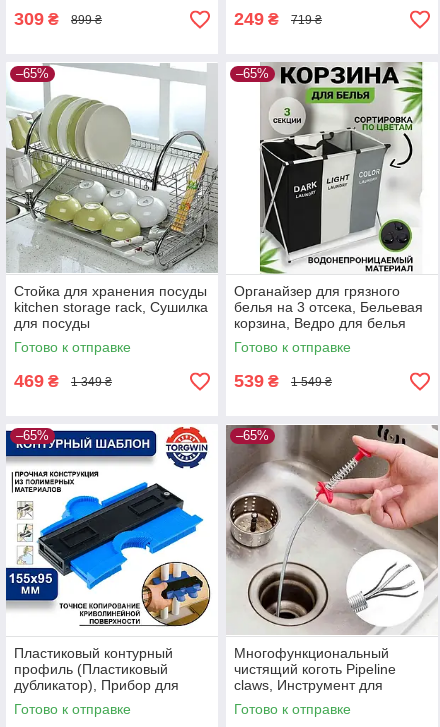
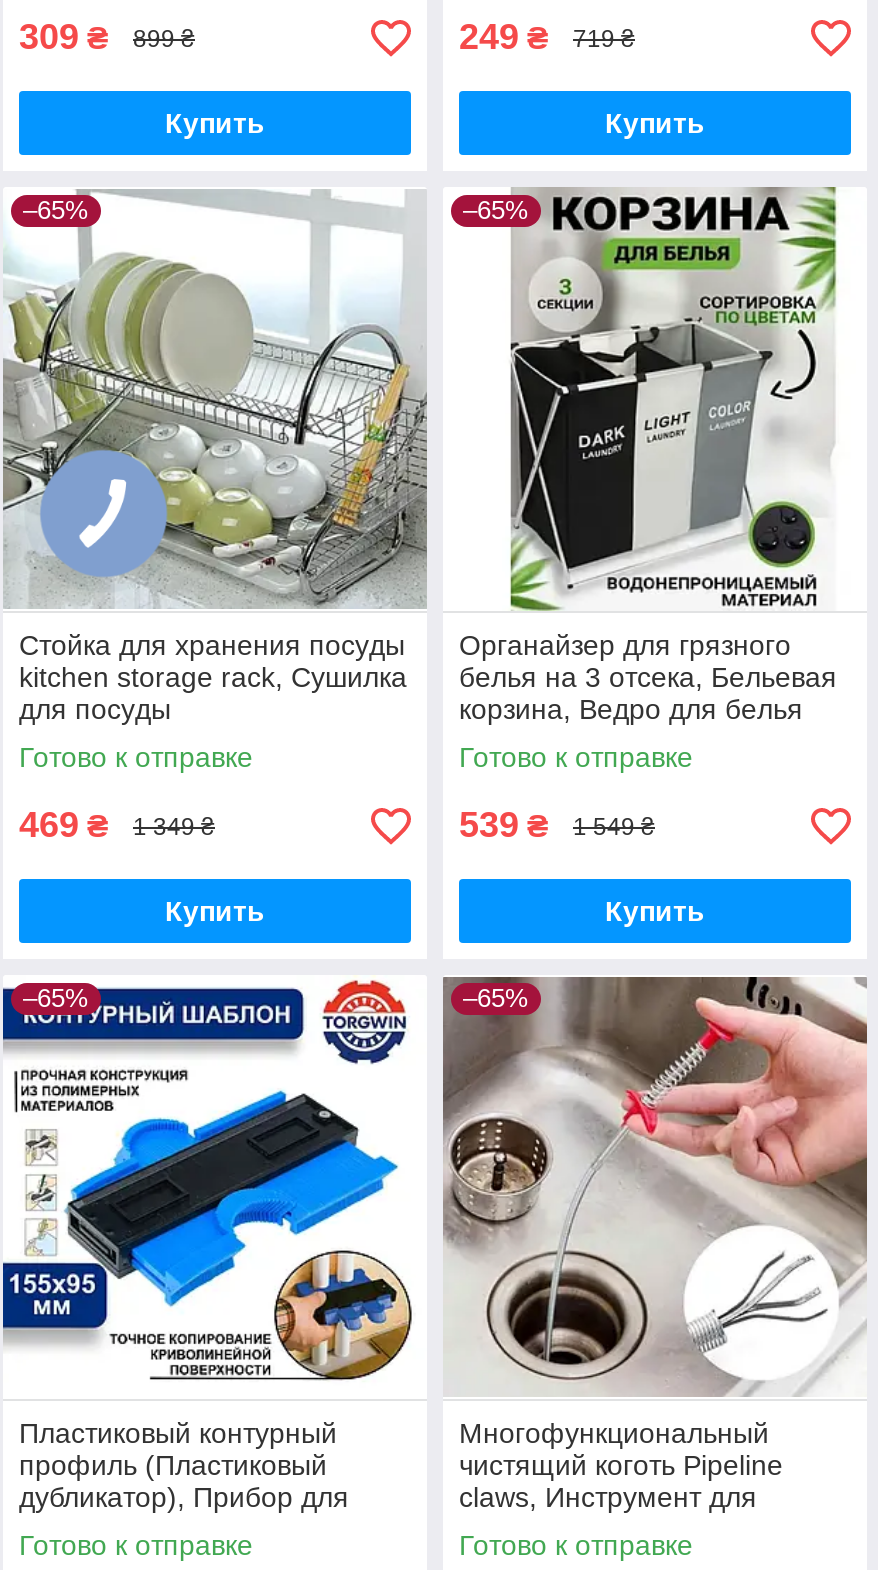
+ Купить

+ Купить

- [image]
+ [image]

+ Купить

+ Купить
